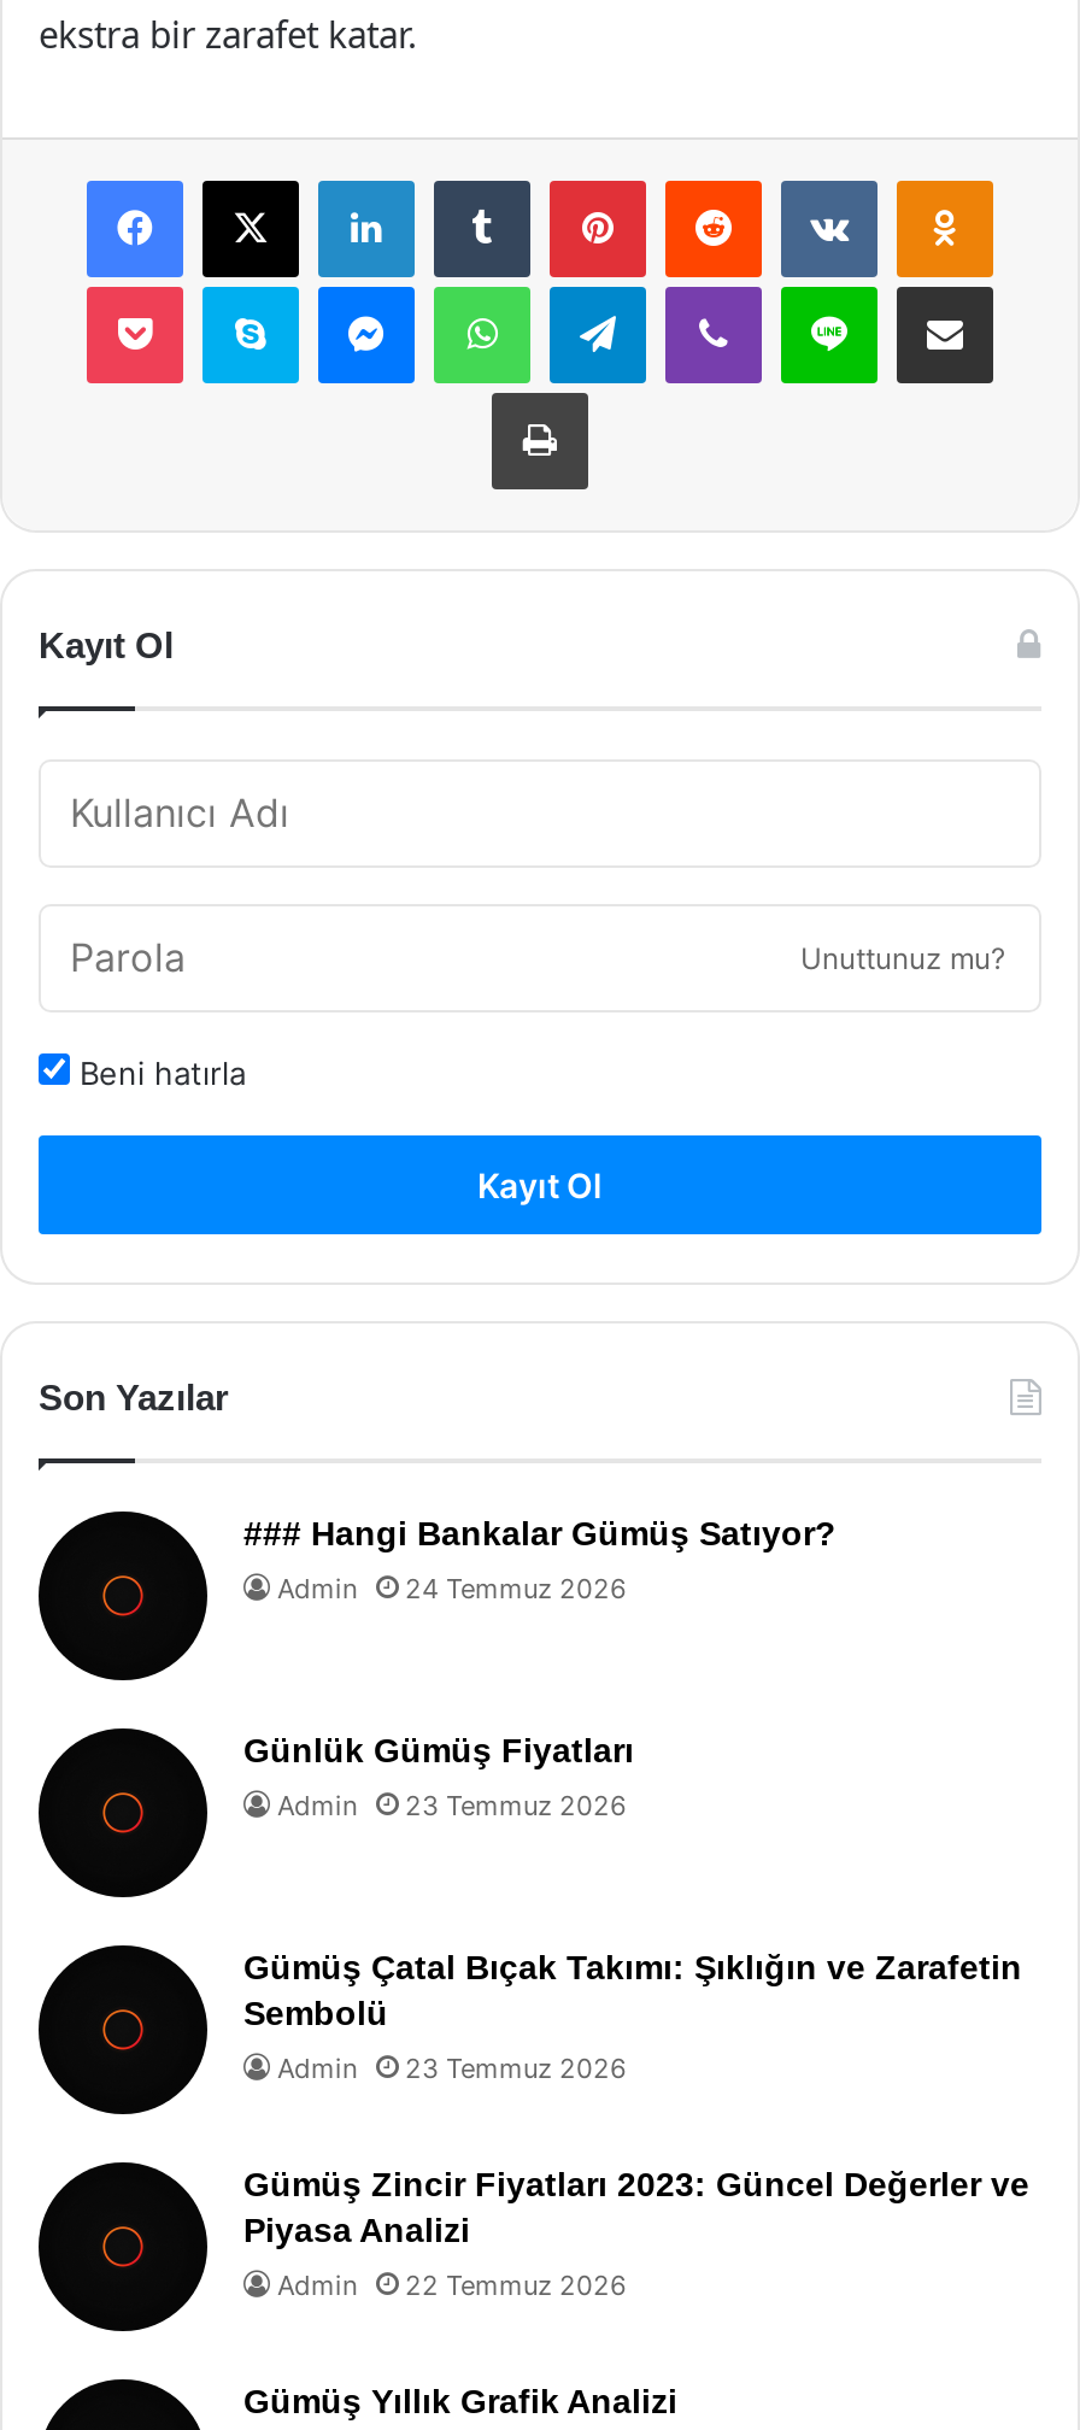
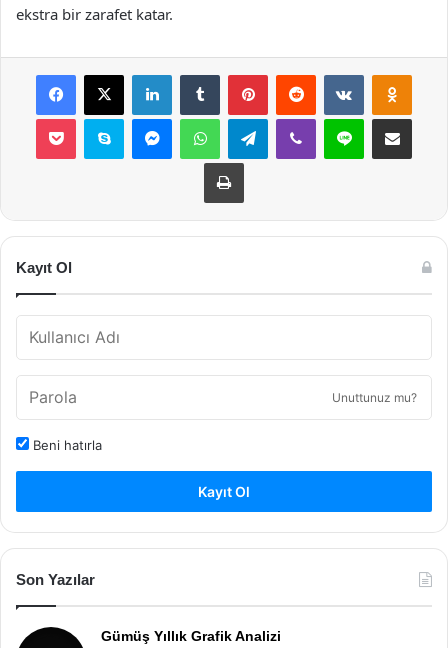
- [image]
- ### Hangi Bankalar Gümüş Satıyor?
- Admin
- 24 Temmuz 2026

- [image]
- Günlük Gümüş Fiyatları
- Admin
- 23 Temmuz 2026

- [image]
- Gümüş Çatal Bıçak Takımı: Şıklığın ve Zarafetin
- Sembolü
- Admin
- 23 Temmuz 2026
- Gümüş Zincir Fiyatları 2023: Güncel Değerler ve
- Piyasa Analizi
- Admin
- 22 Temmuz 2026

- [image]
